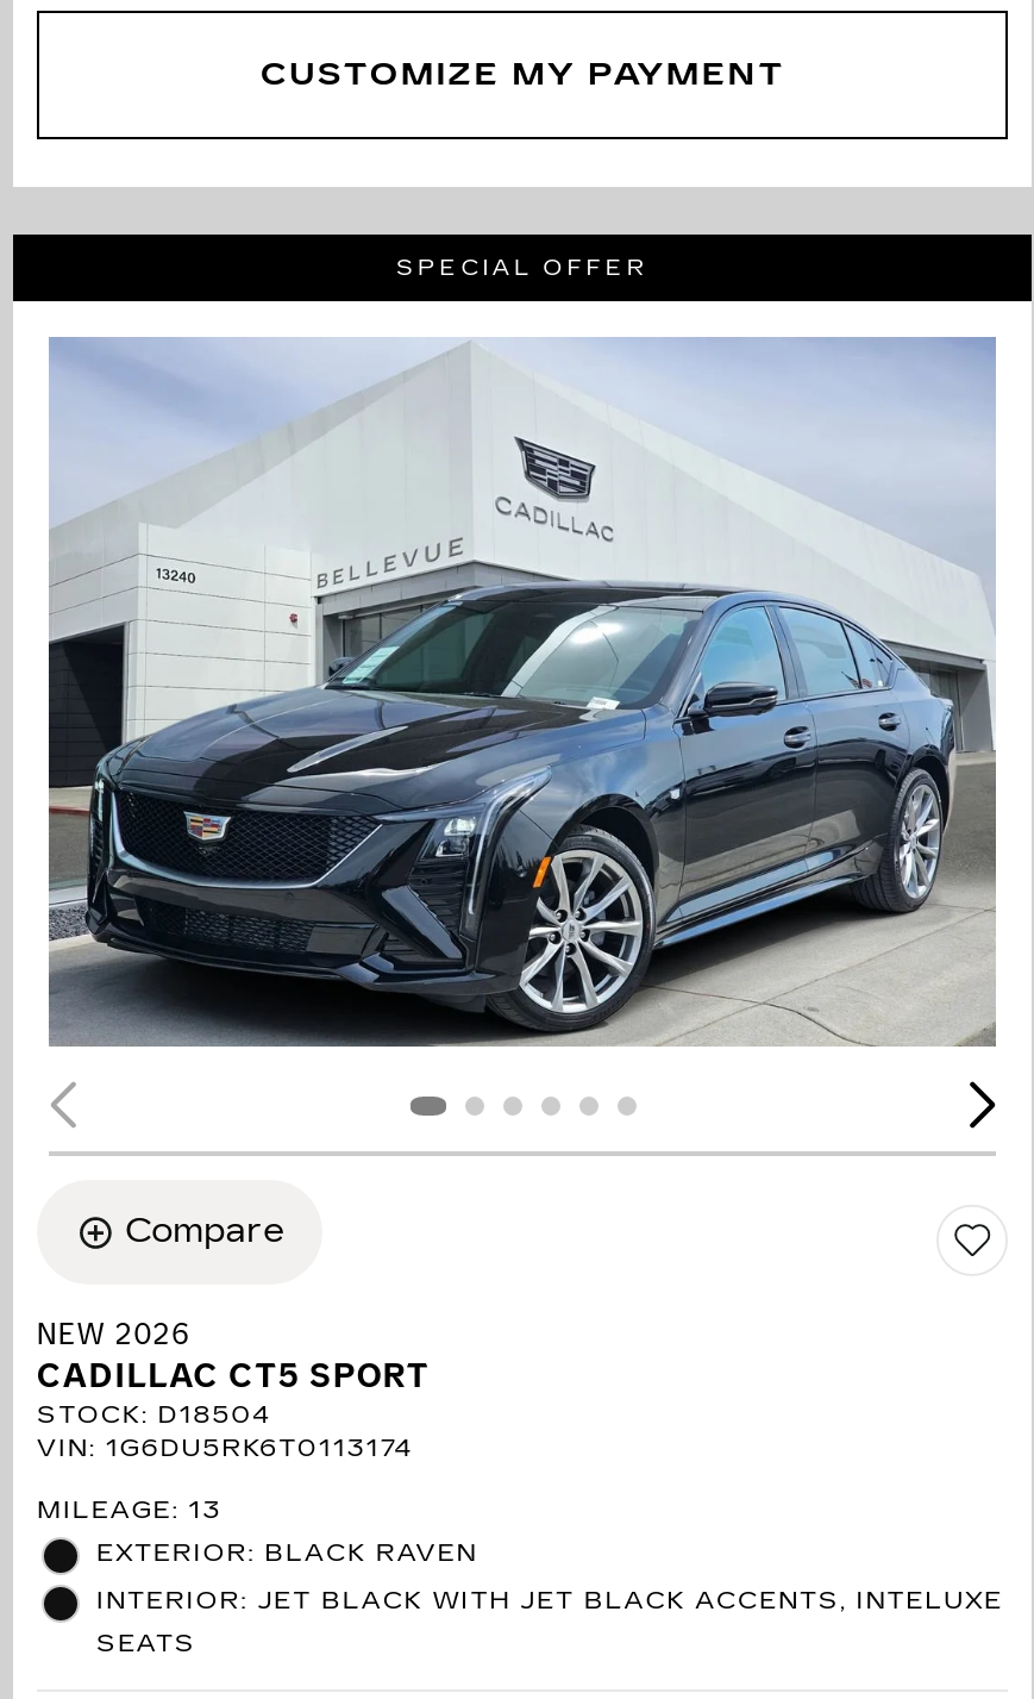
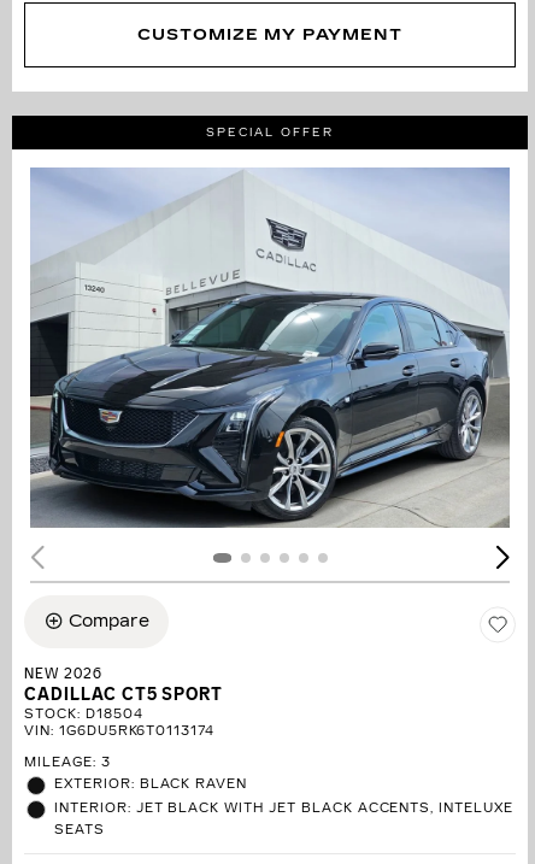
- MILEAGE: 13
+ MILEAGE: 3
